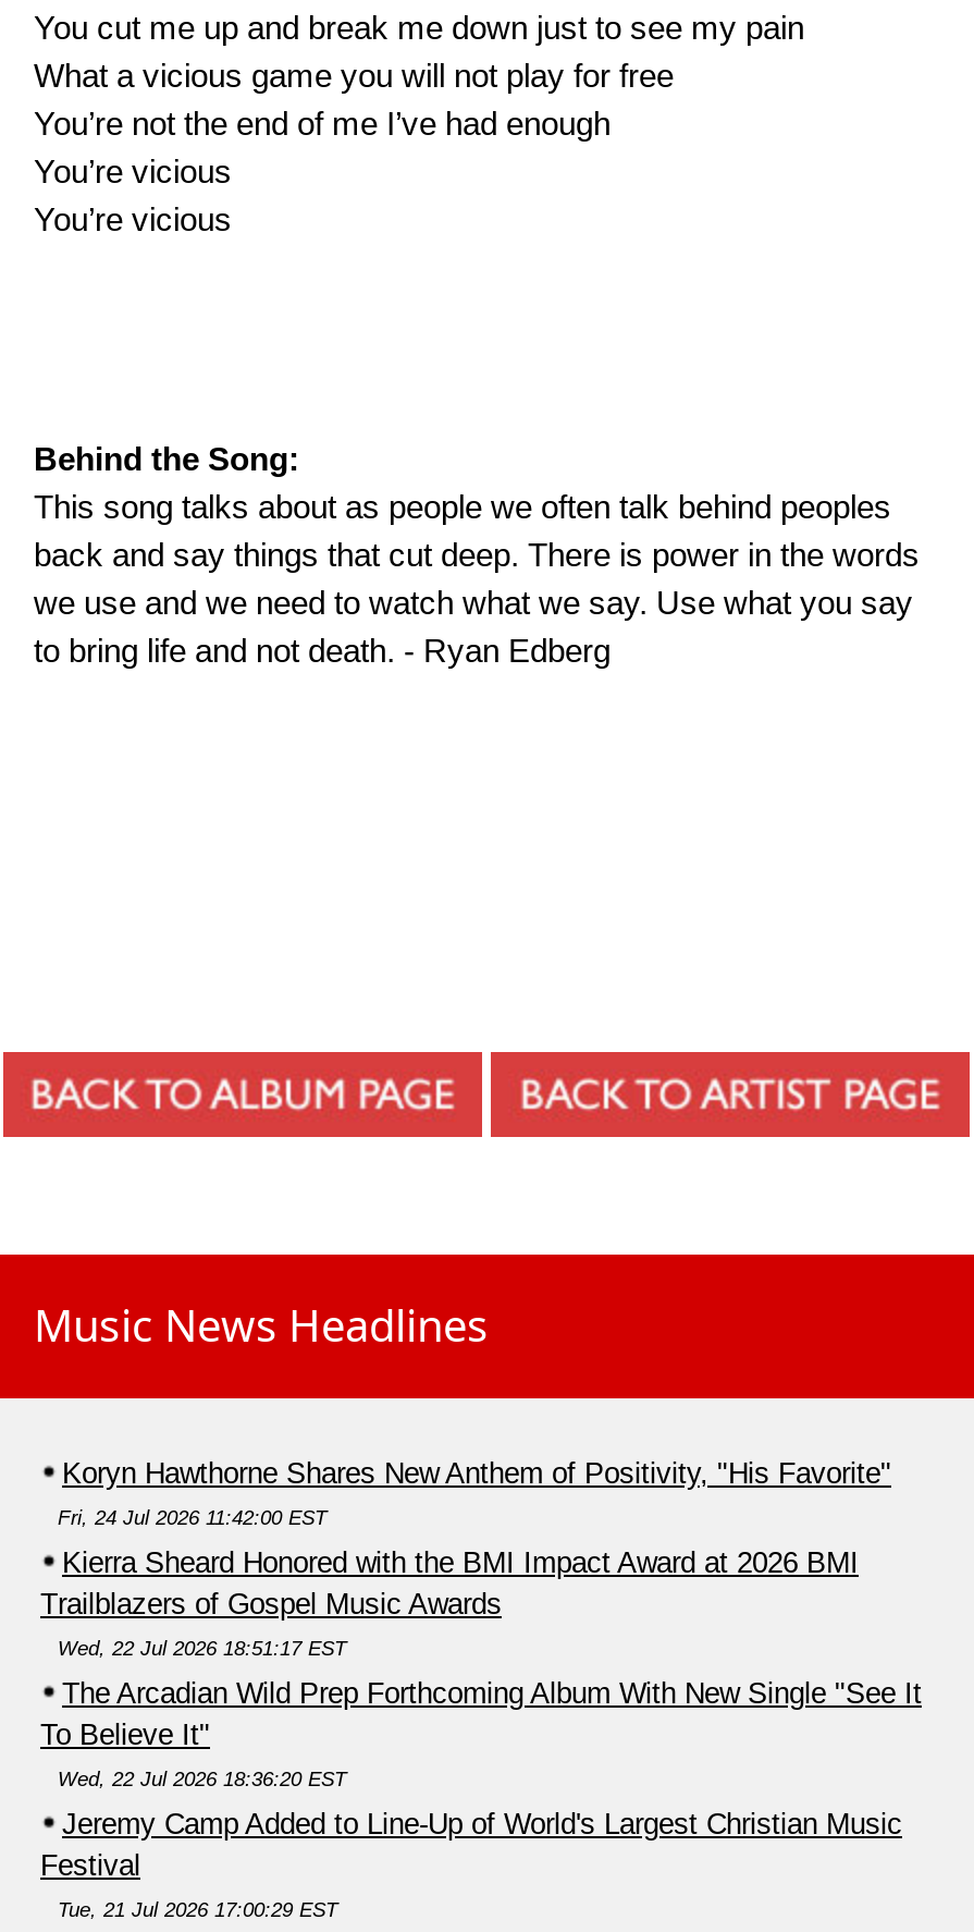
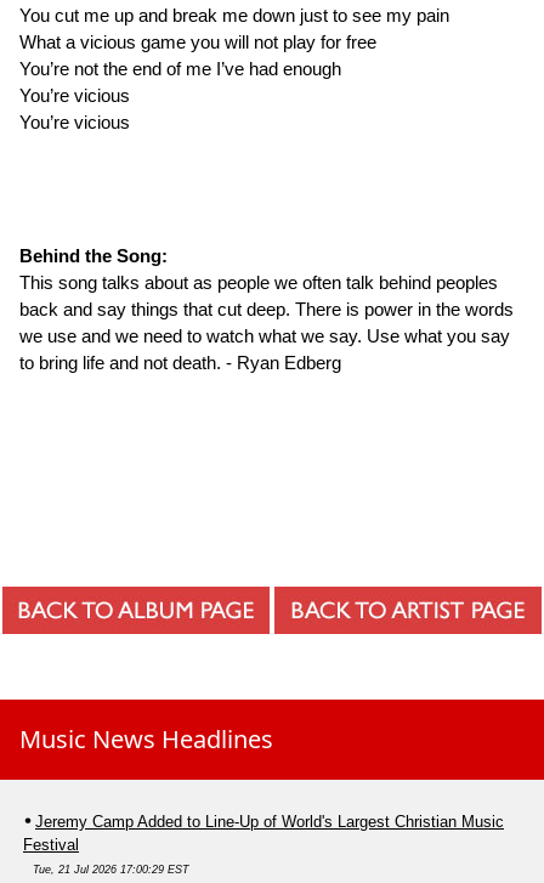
- Koryn Hawthorne Shares New Anthem of Positivity, "His Favorite"
- Fri, 24 Jul 2026 11:42:00 EST
- Kierra Sheard Honored with the BMI Impact Award at 2026 BMI
- Trailblazers of Gospel Music Awards
- Wed, 22 Jul 2026 18:51:17 EST
- The Arcadian Wild Prep Forthcoming Album With New Single "See It
- To Believe It"
- Wed, 22 Jul 2026 18:36:20 EST
